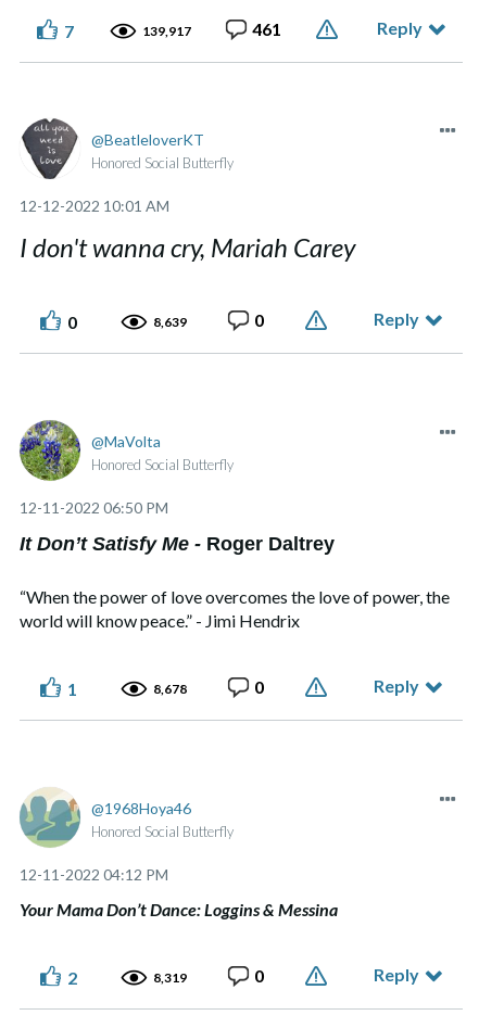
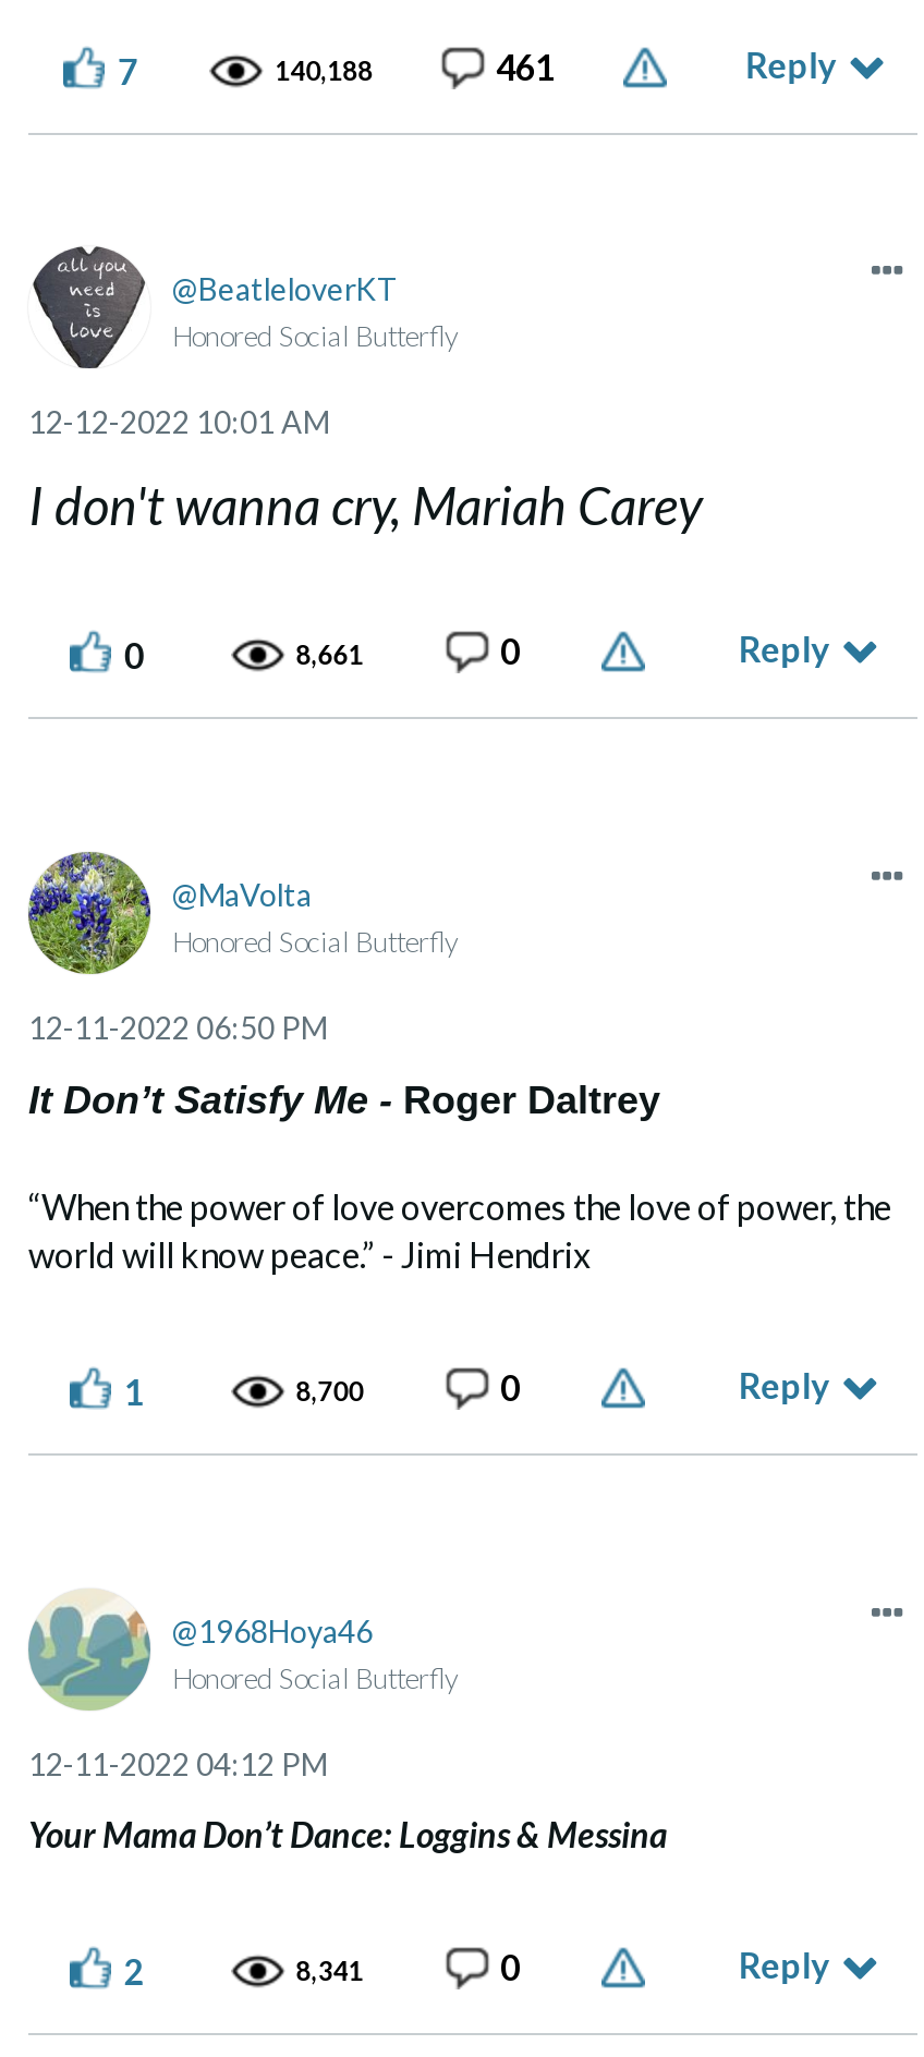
- 139,917
+ 140,188

- 8,639
+ 8,661

- 8,678
+ 8,700

- 8,319
+ 8,341
